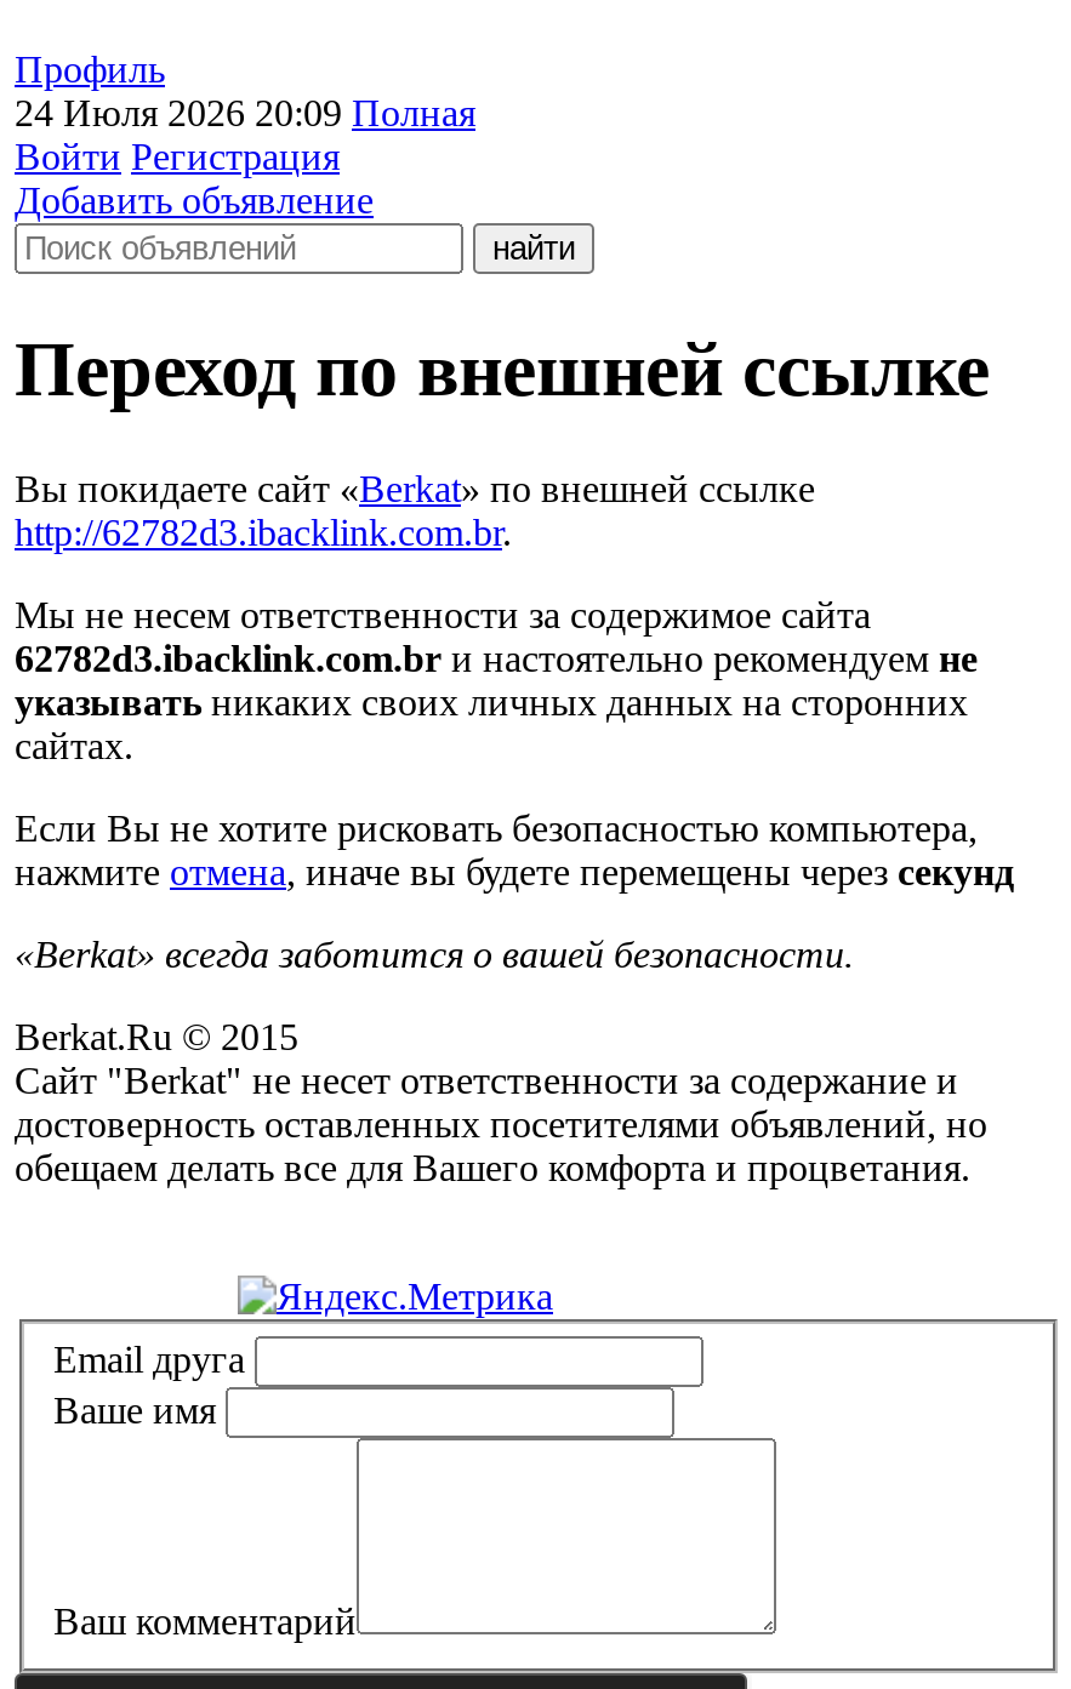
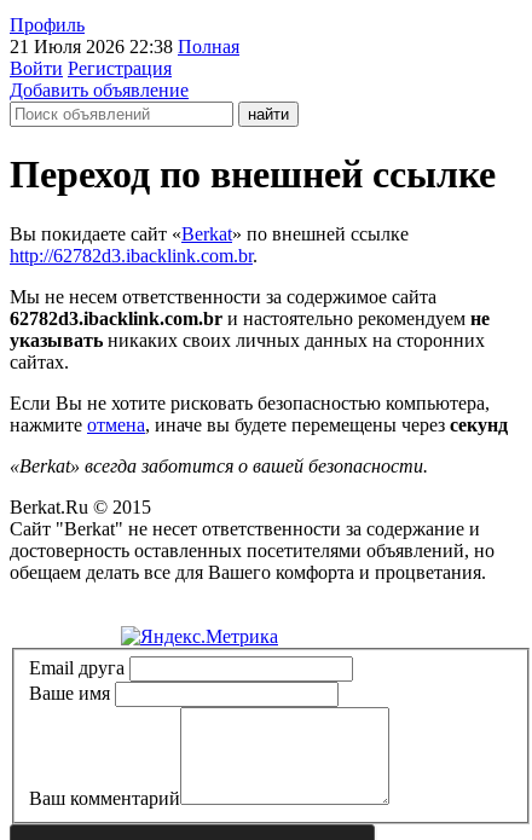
- 24 Июля 2026 20:09 Полная
+ 21 Июля 2026 22:38 Полная
